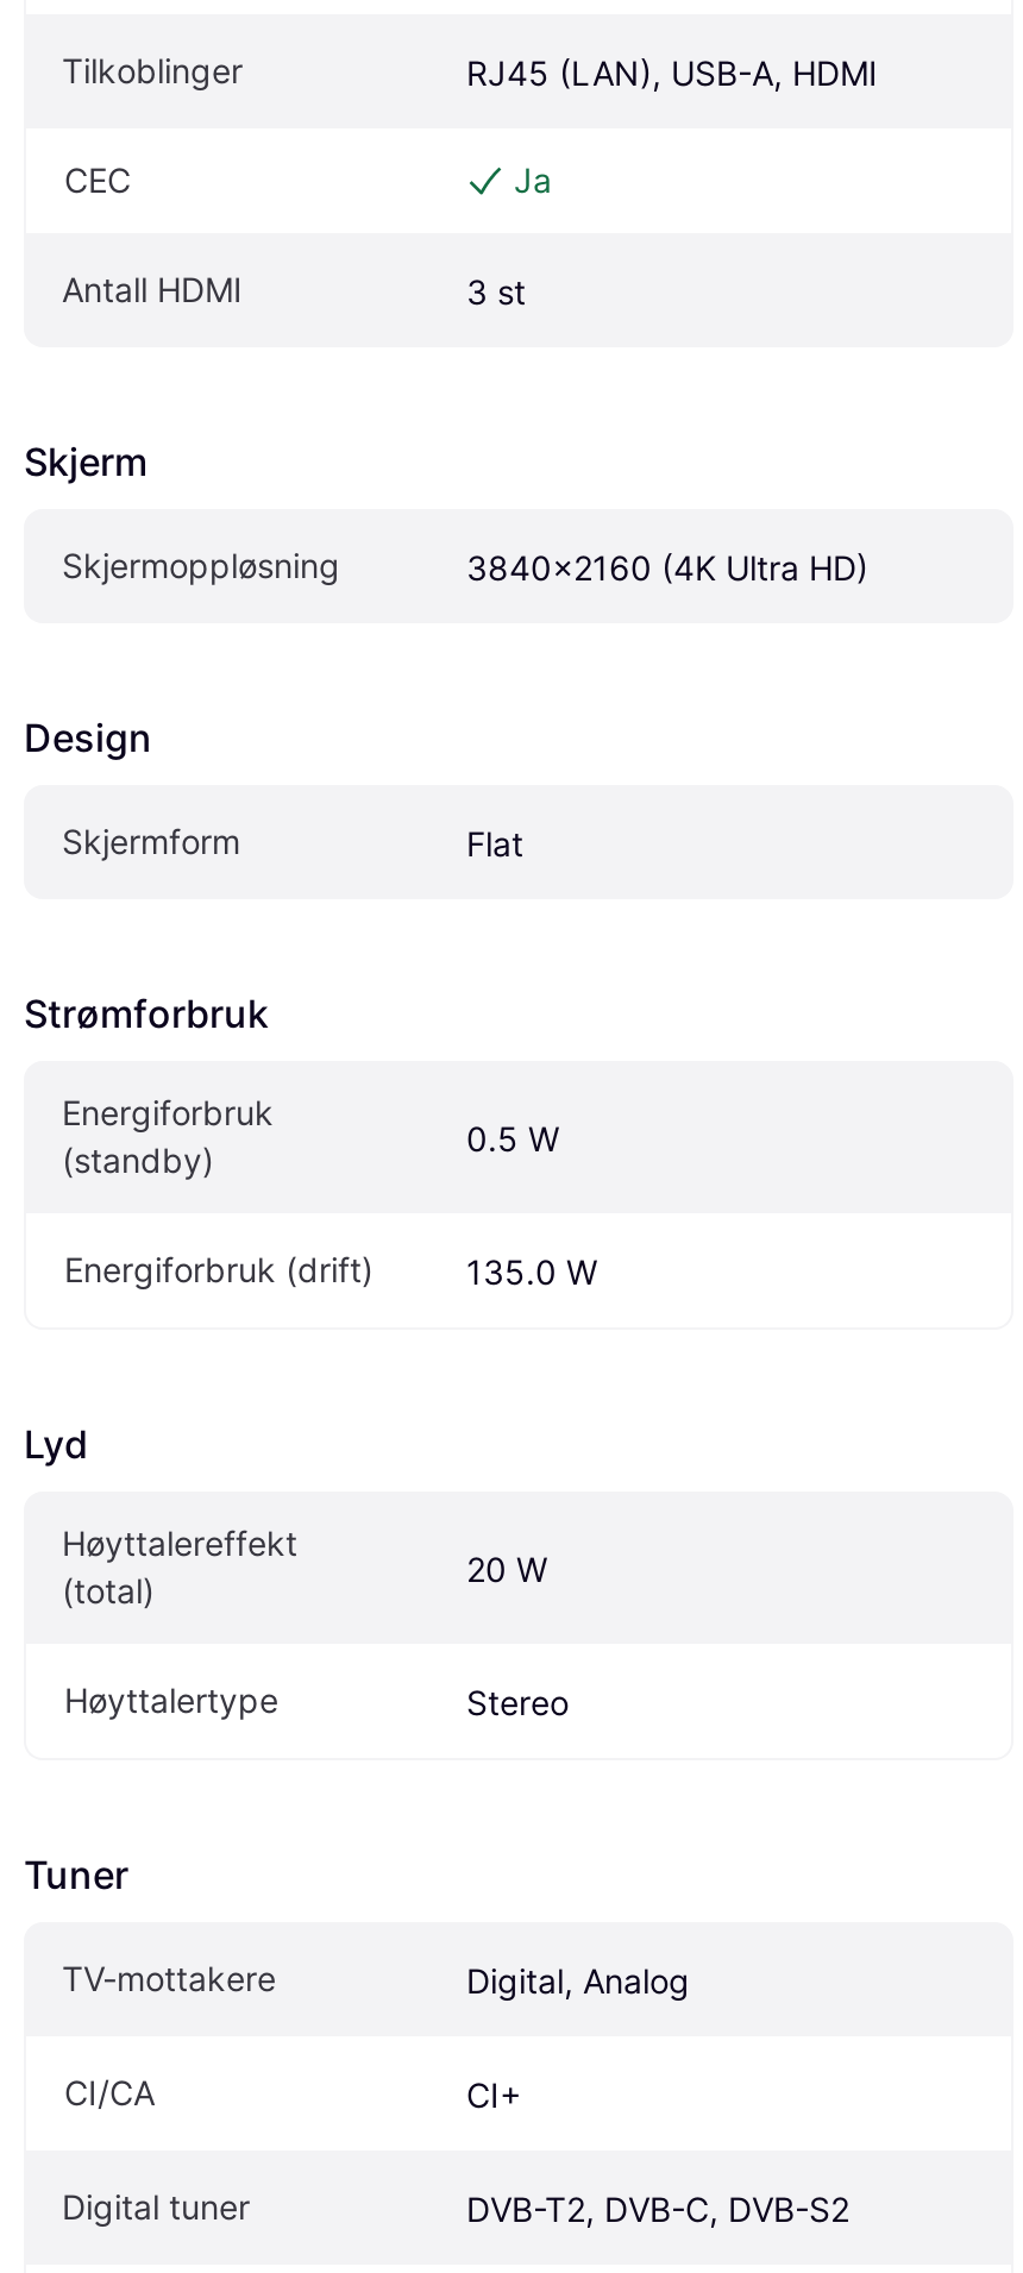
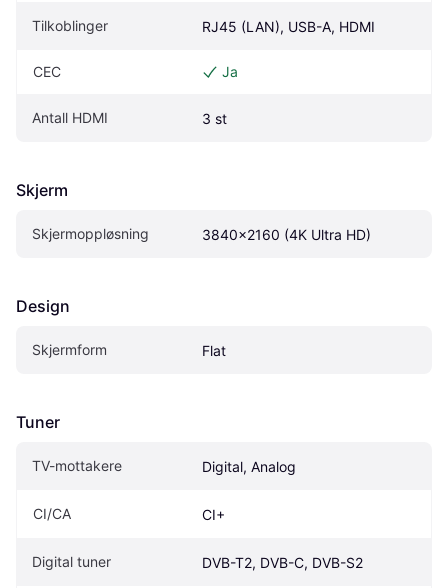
- Strømforbruk
- Energiforbruk
- (standby)

- 0.5 W
- Energiforbruk (drift)
- 135.0 W

- Lyd
- Høyttalereffekt
- (total)

- 20 W
- Høyttalertype
- Stereo
